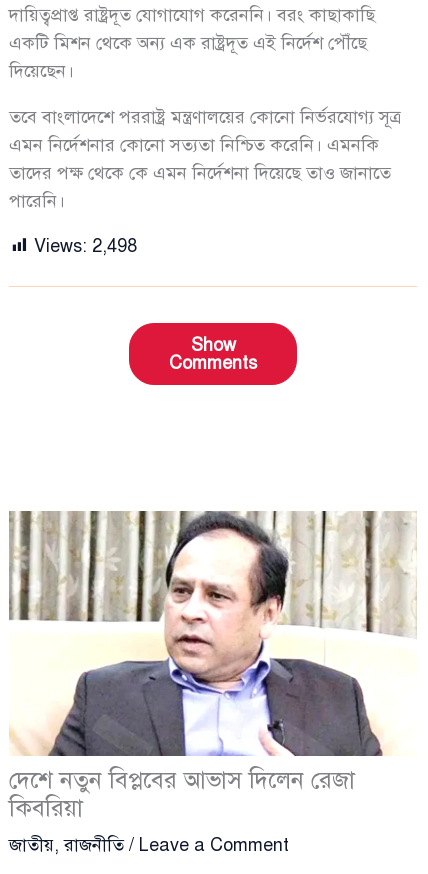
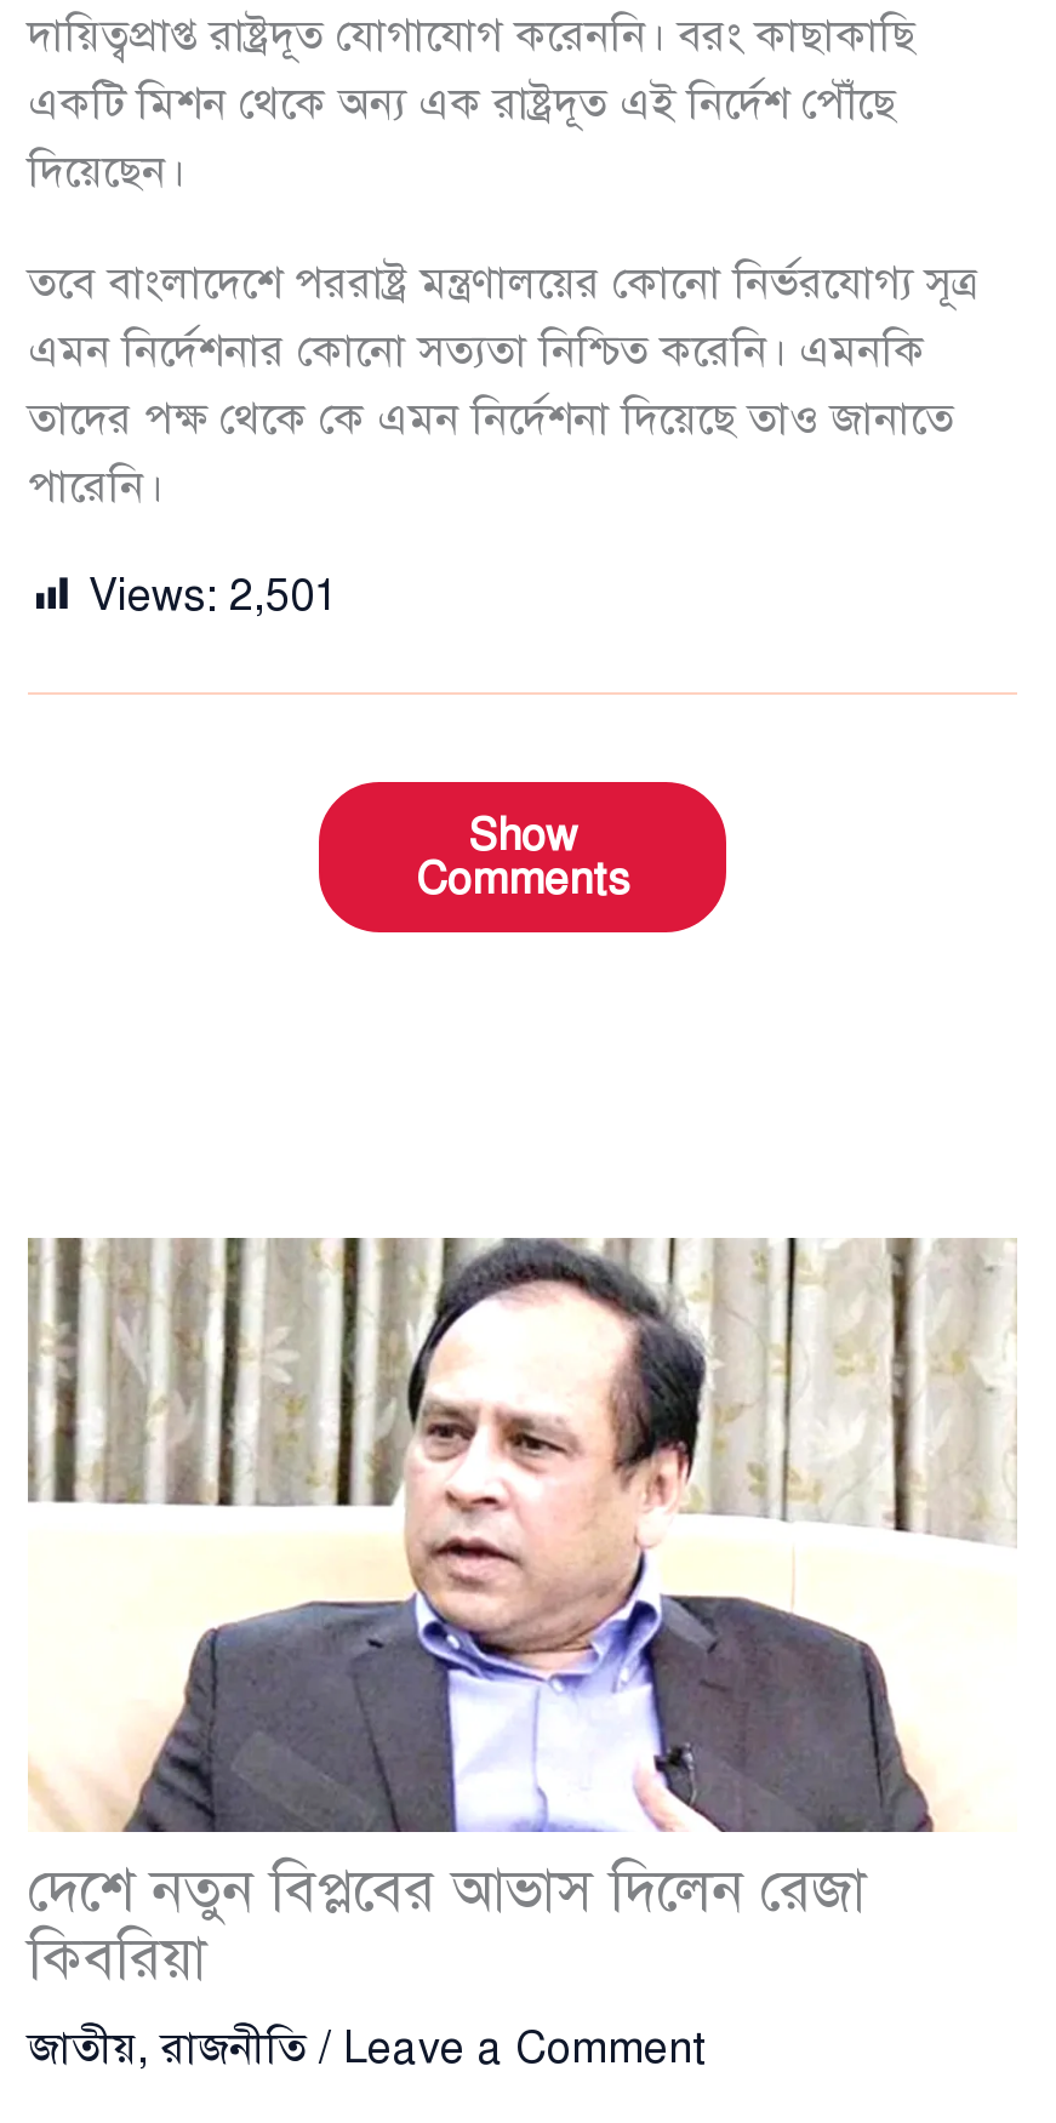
- Views: 2,498
+ Views: 2,501
